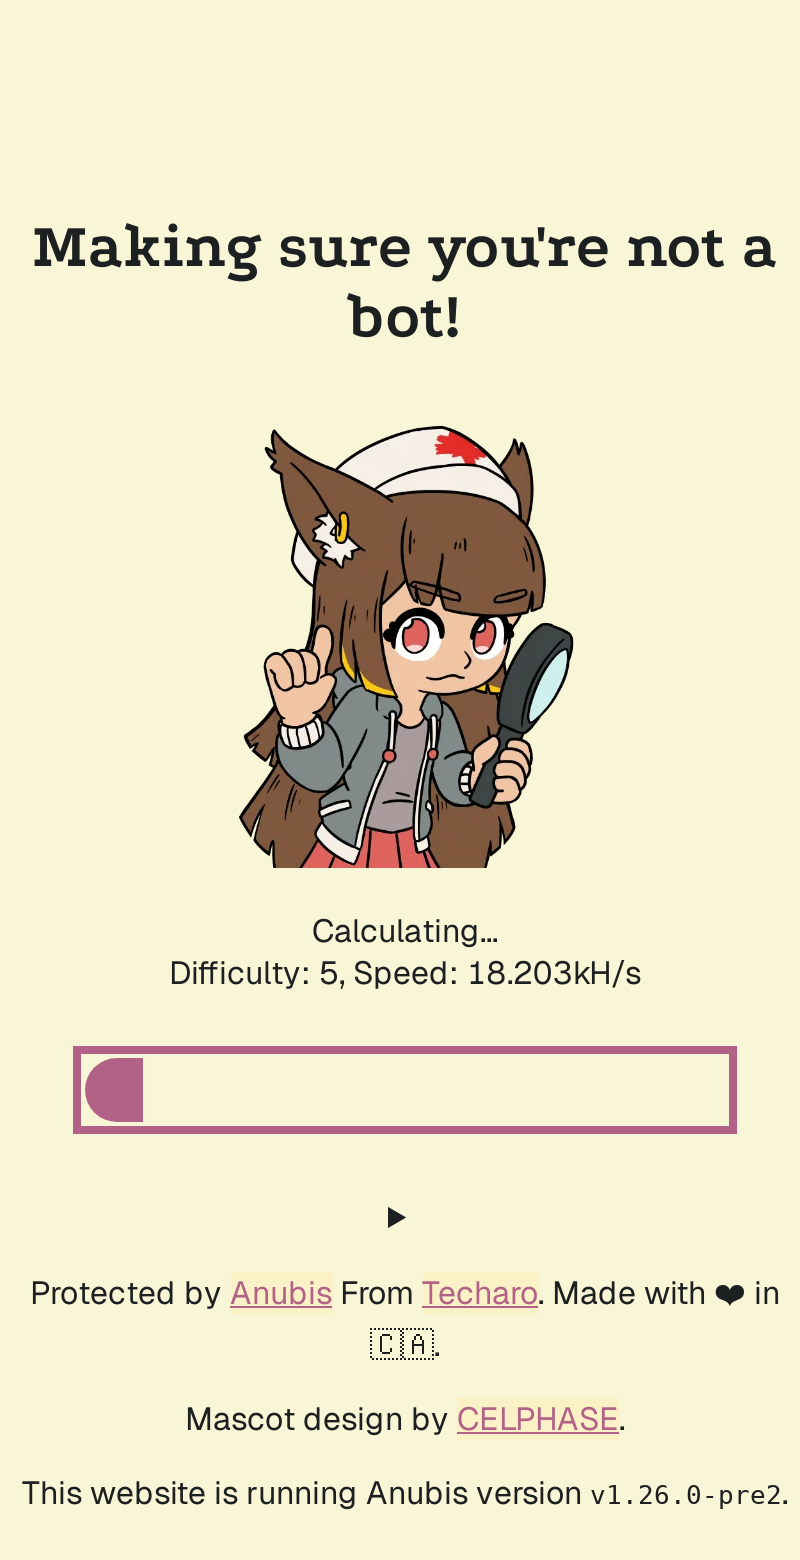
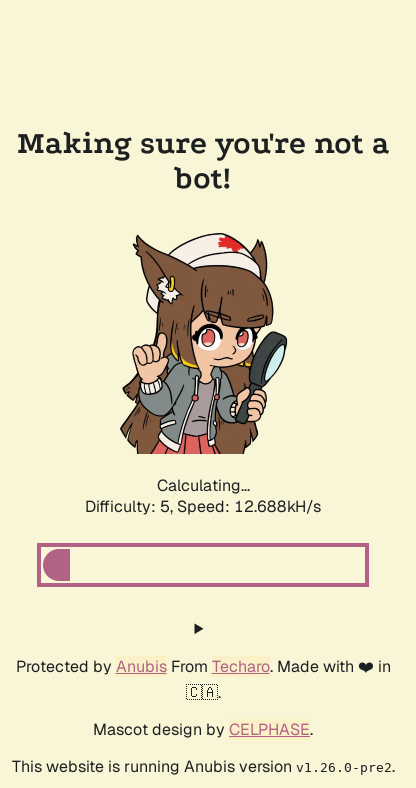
- Difficulty: 5, Speed: 18.203kH/s
+ Difficulty: 5, Speed: 12.688kH/s
